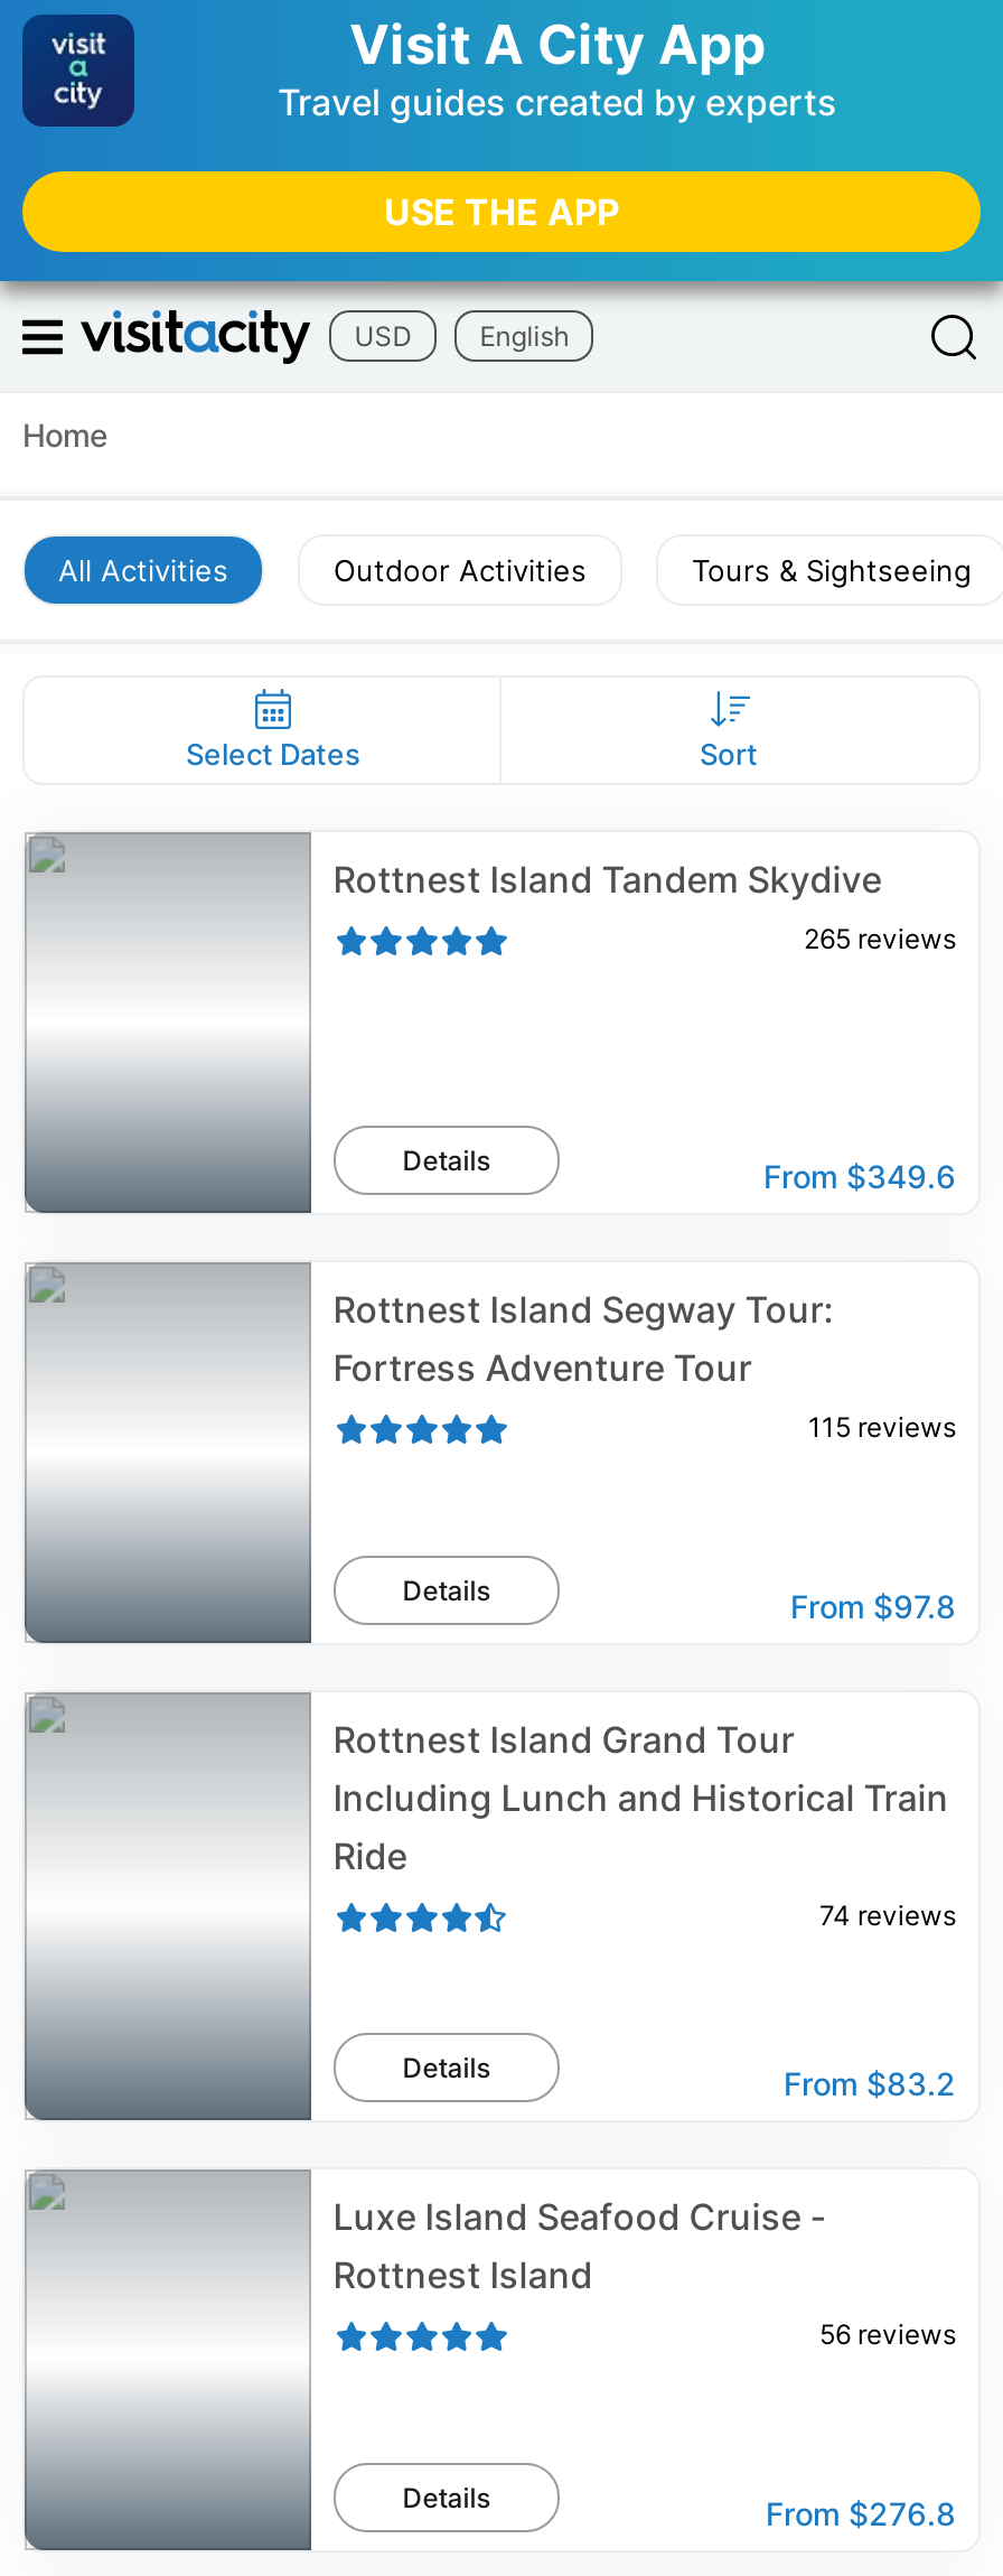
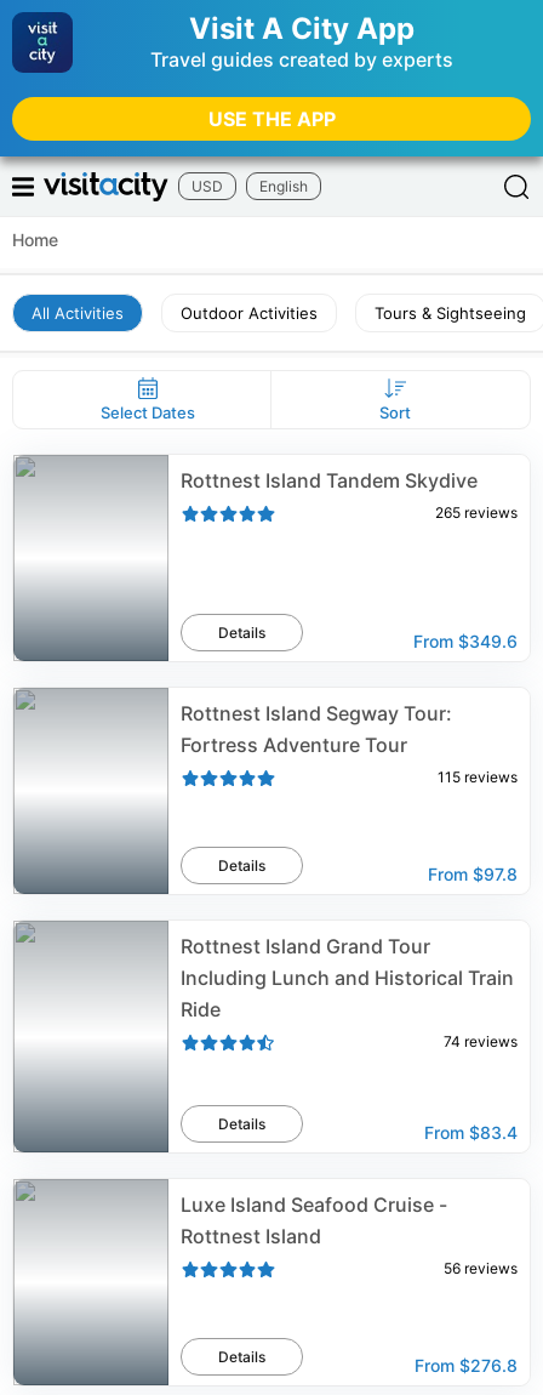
- From $83.2
+ From $83.4
